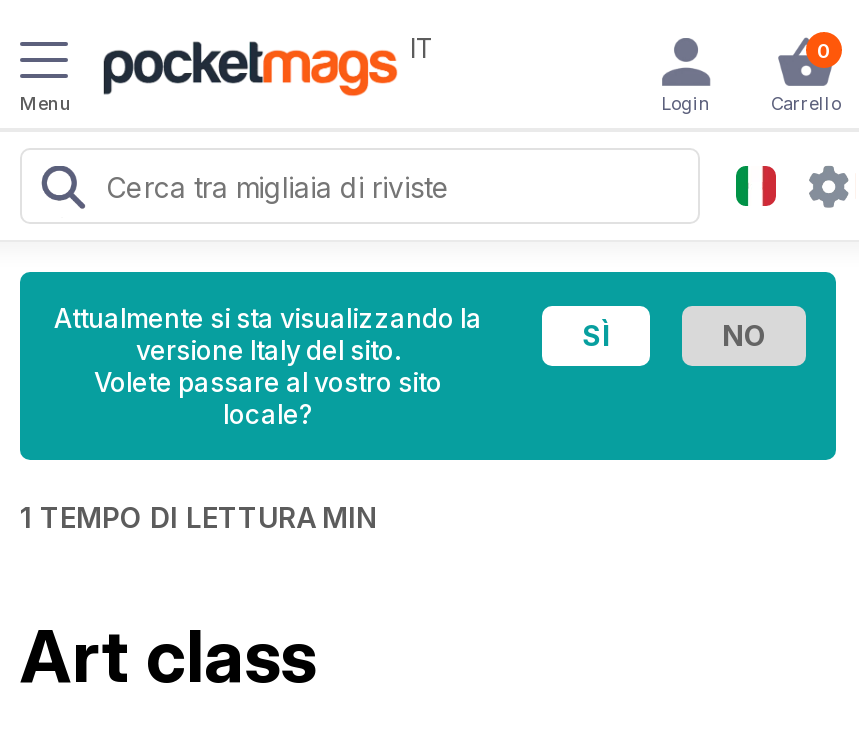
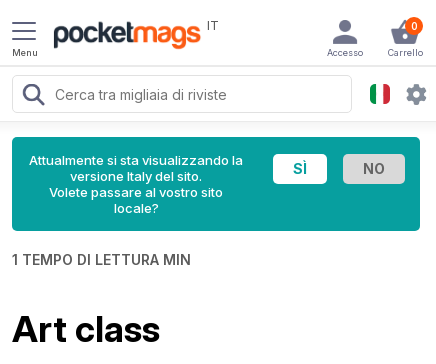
- Login
+ Accesso
